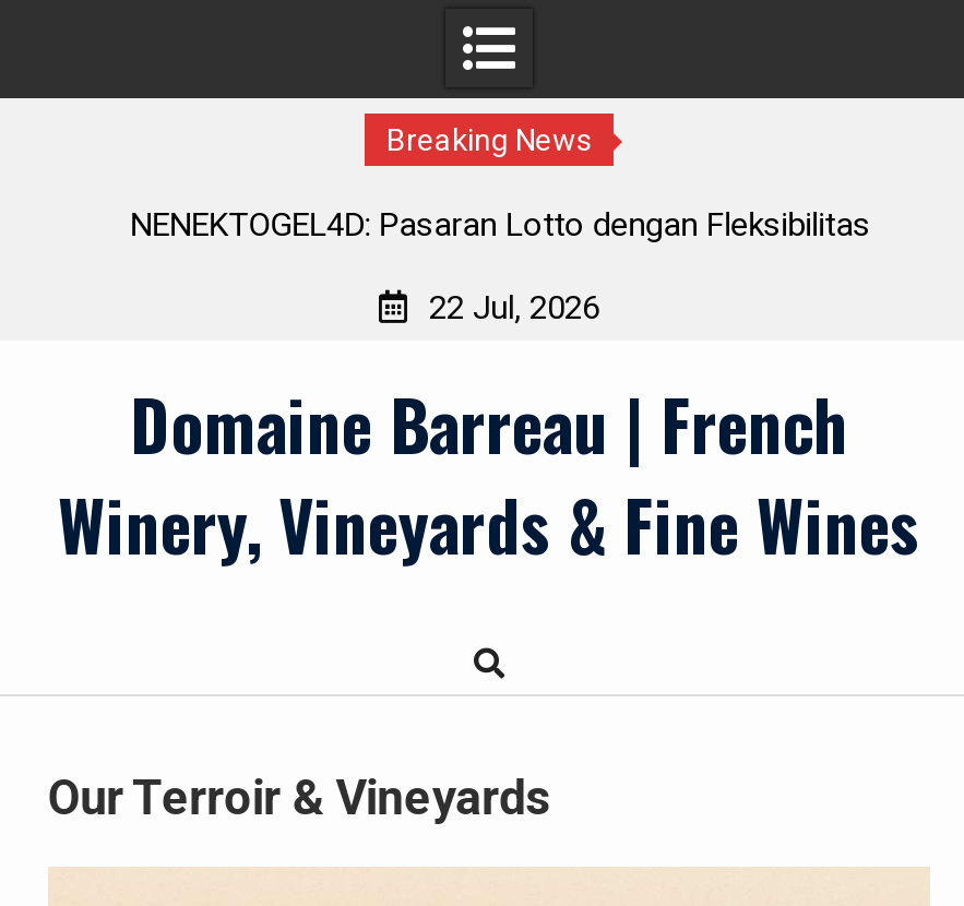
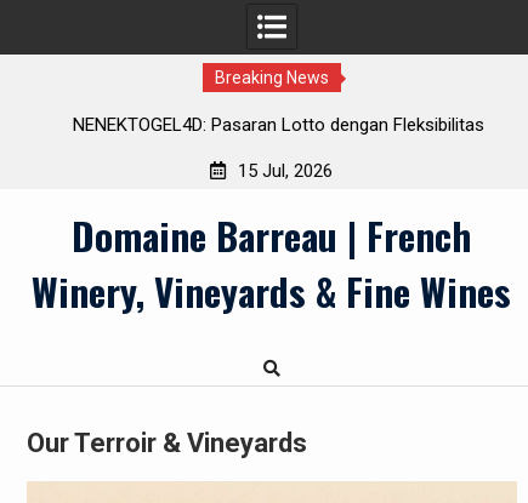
- 22 Jul, 2026
+ 15 Jul, 2026
